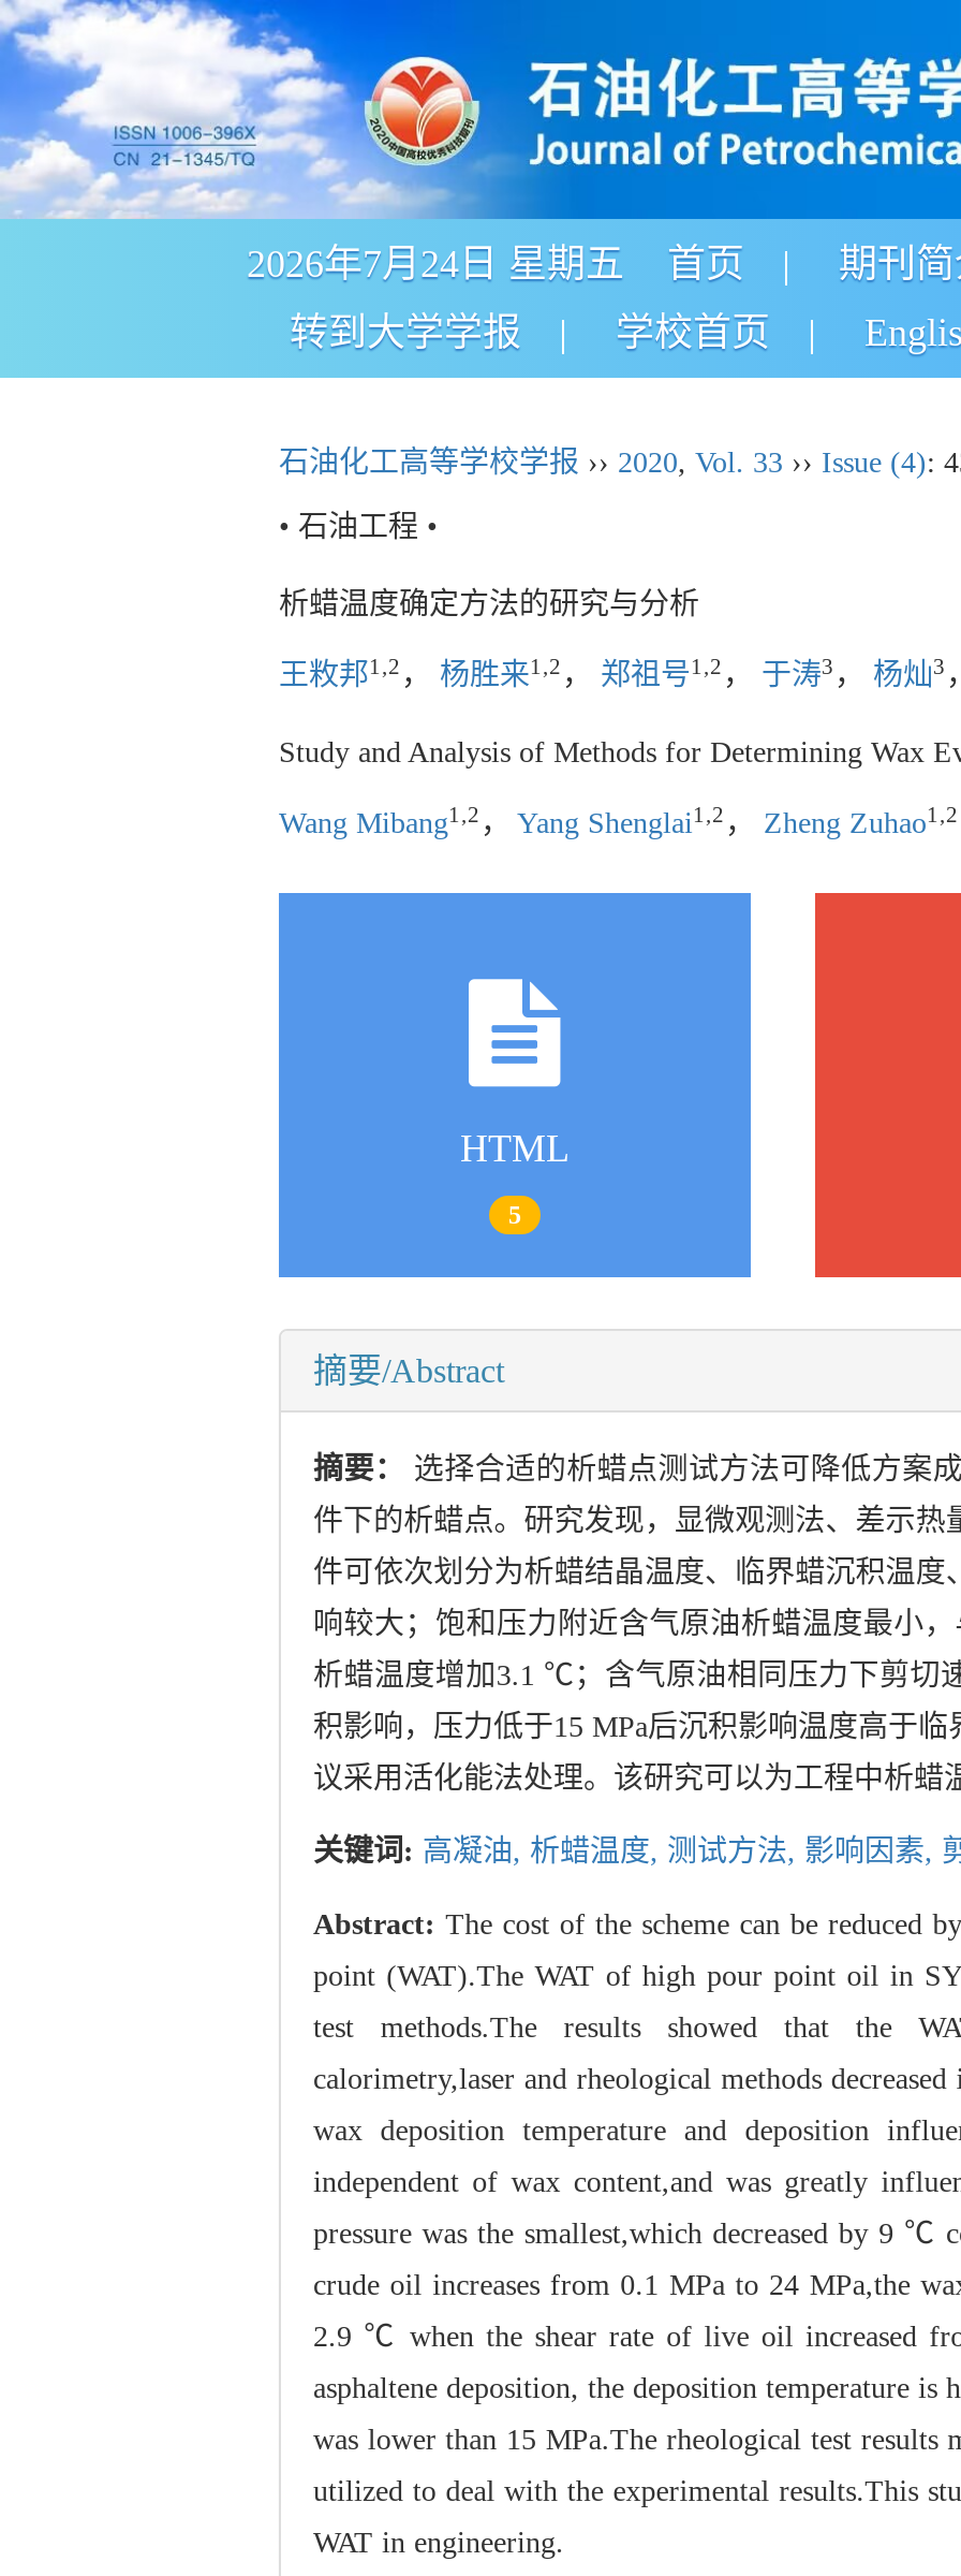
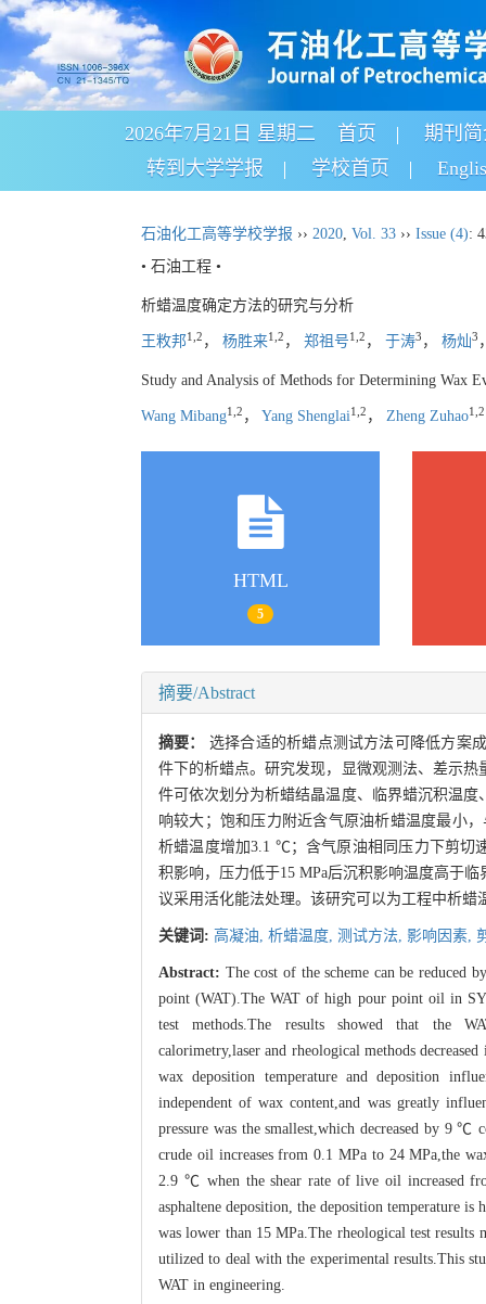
- 2026年7月24日 星期五
+ 2026年7月21日 星期二
